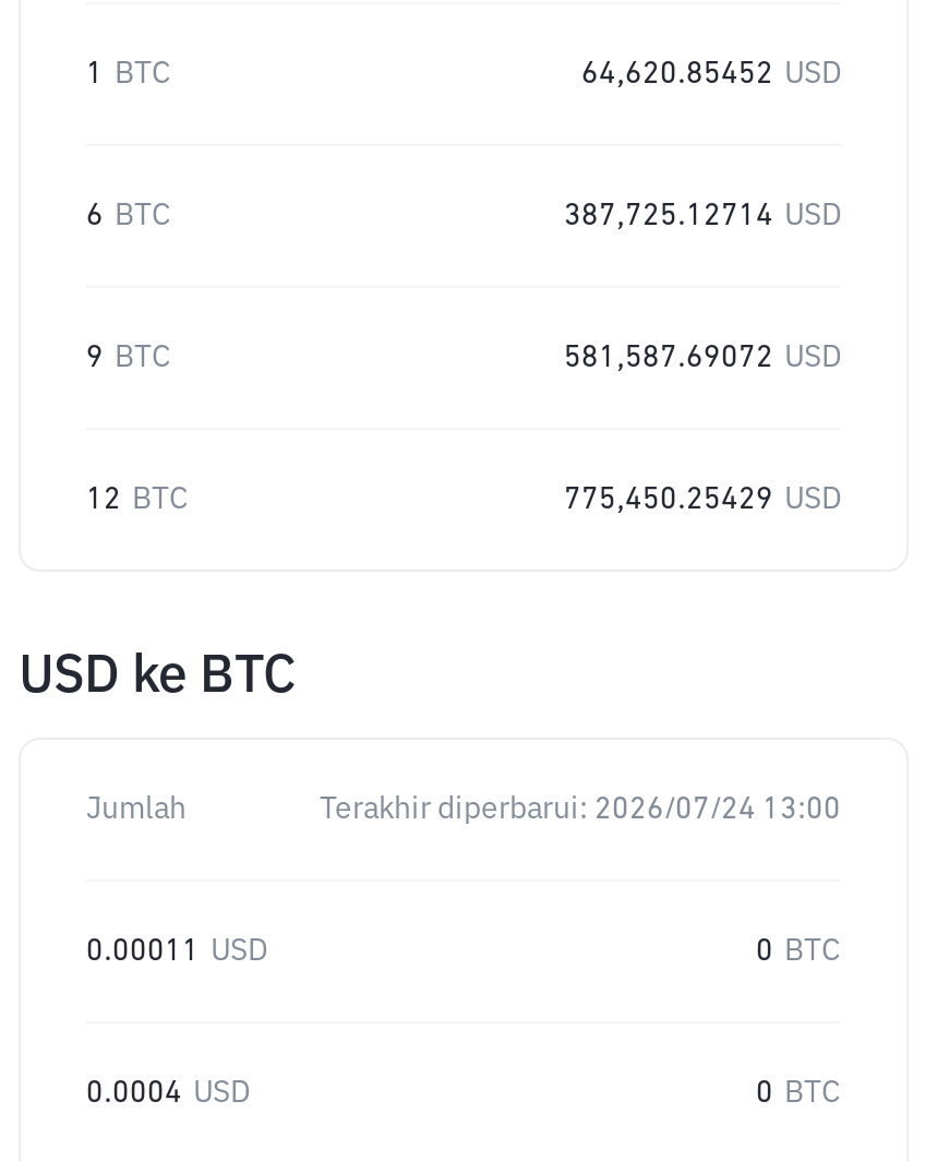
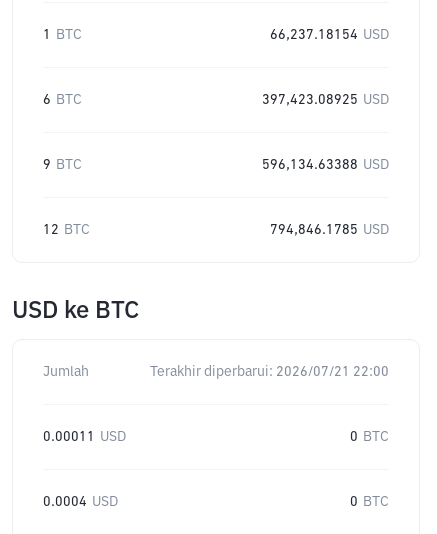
- 64,620.85452 USD
+ 66,237.18154 USD

- 387,725.12714 USD
+ 397,423.08925 USD

- 581,587.69072 USD
+ 596,134.63388 USD

- 775,450.25429 USD
+ 794,846.1785 USD

- Terakhir diperbarui: 2026/07/24 13:00
+ Terakhir diperbarui: 2026/07/21 22:00
